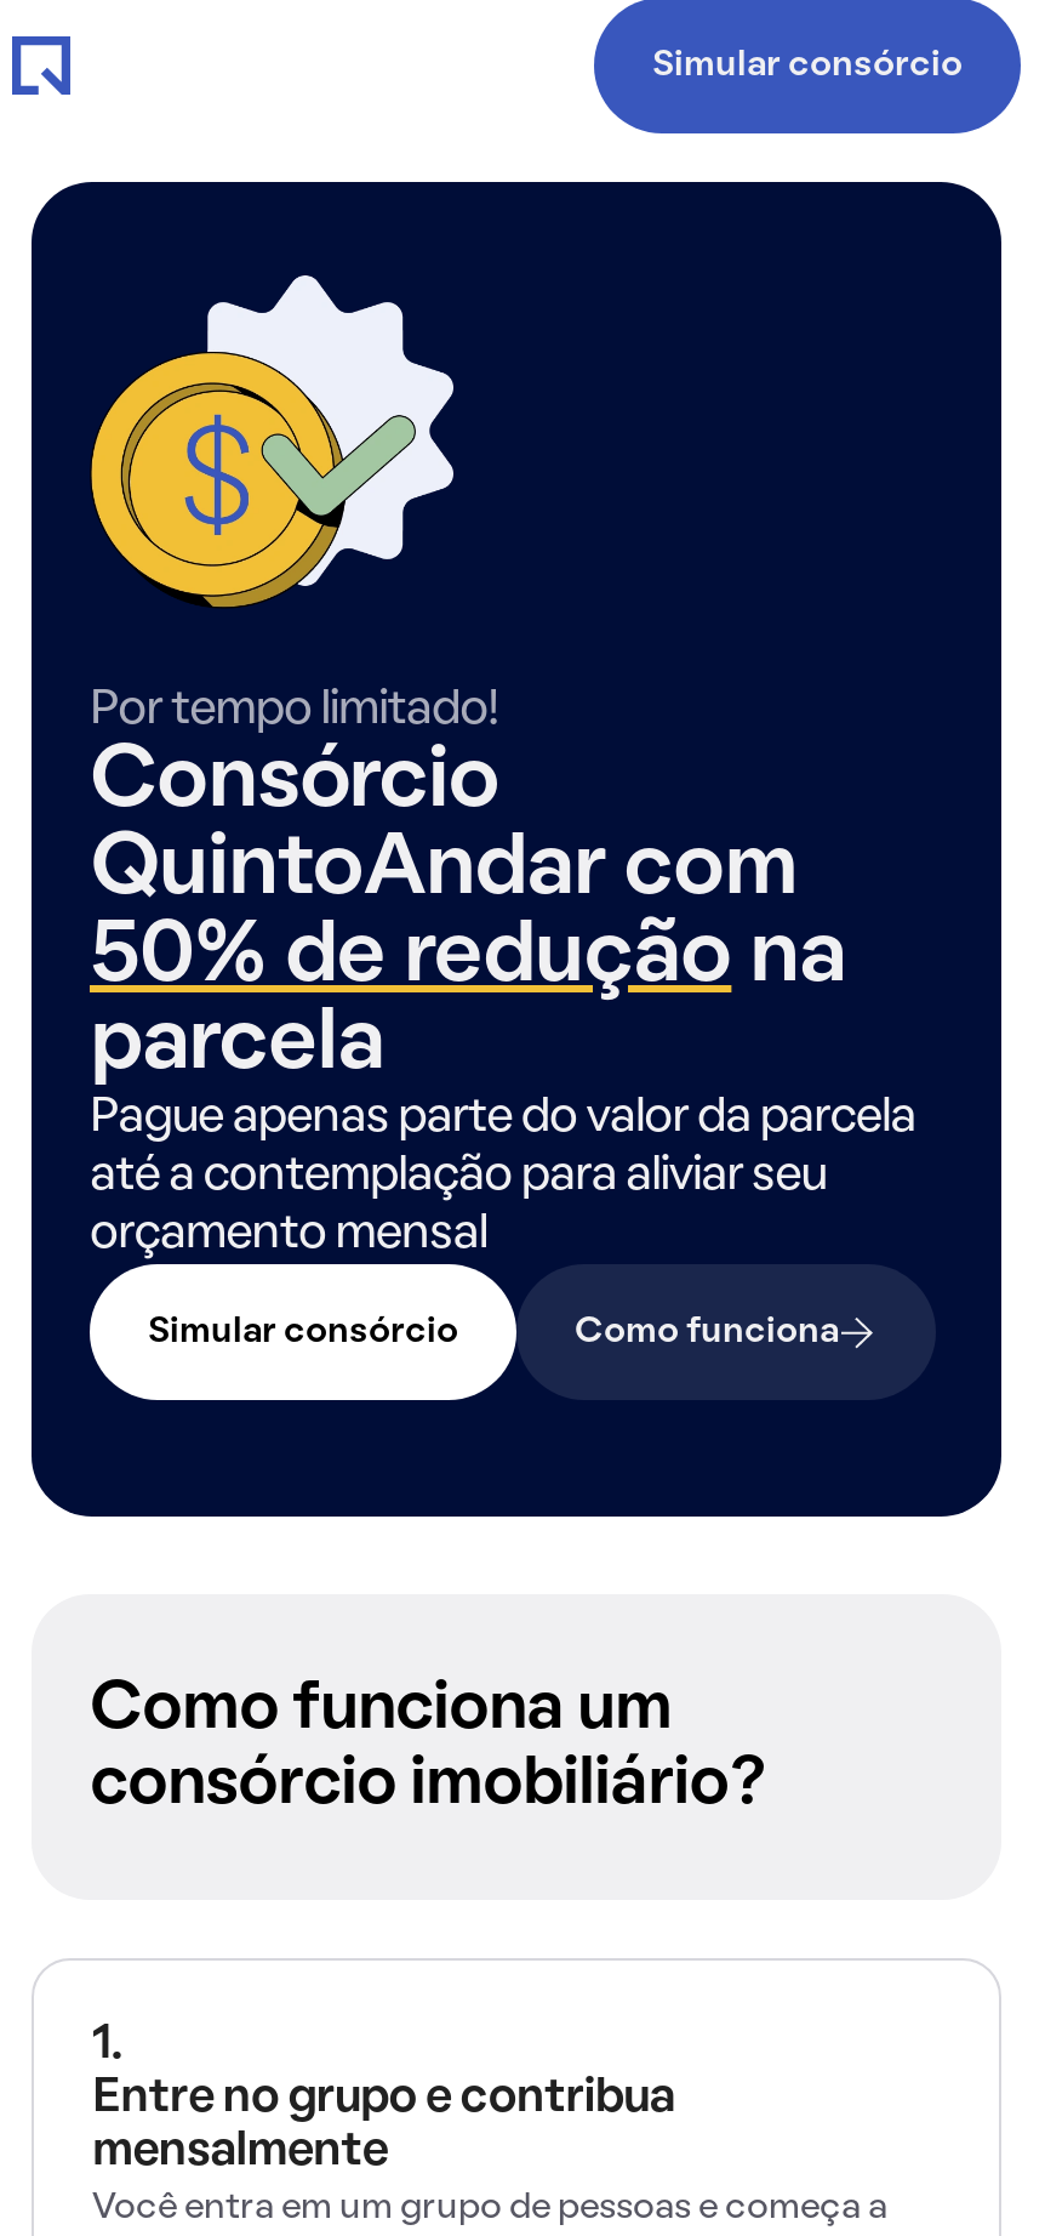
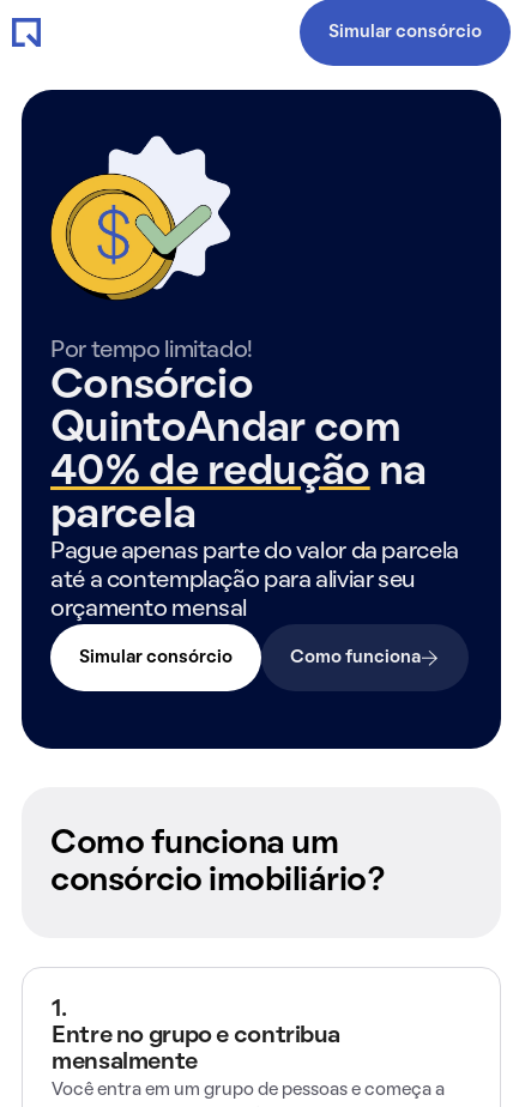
- 50% de redução na
+ 40% de redução na
